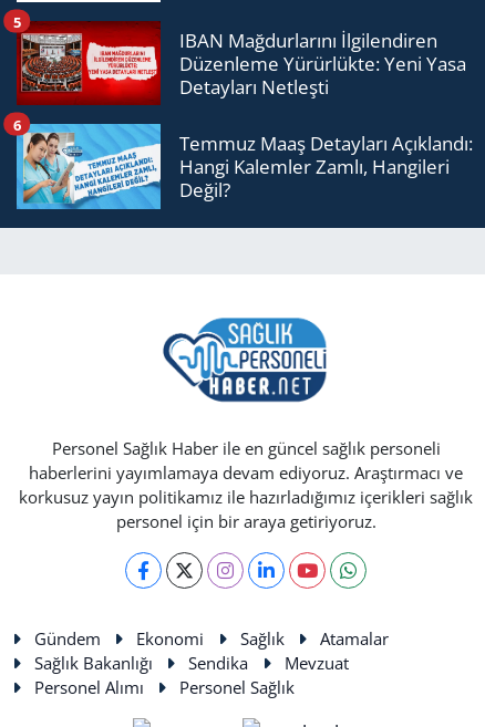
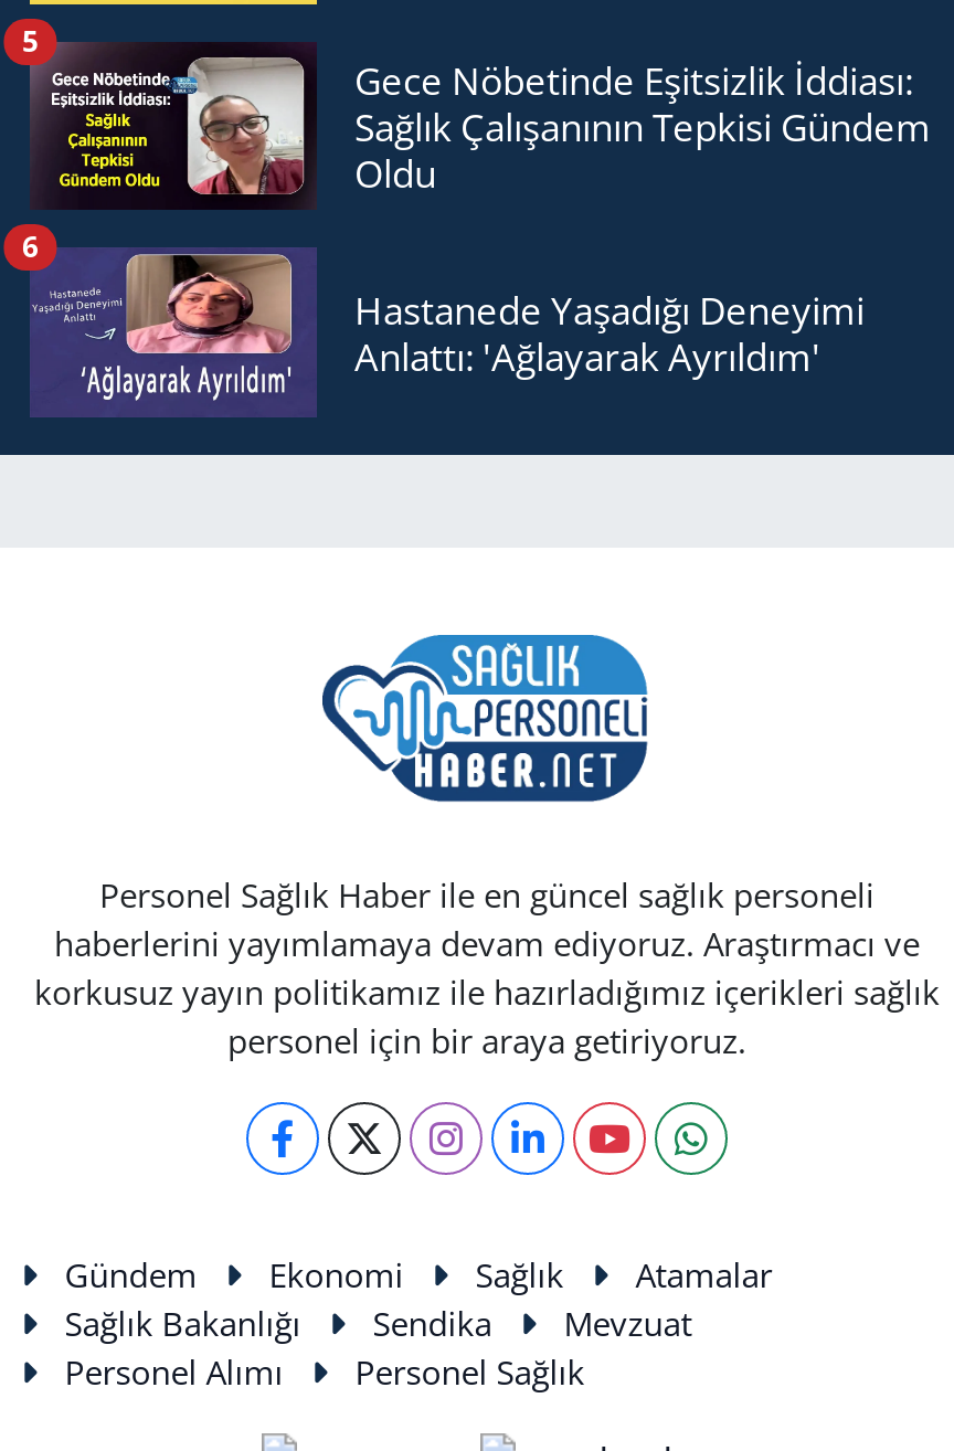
- [image]
- IBAN Mağdurlarını İlgilendiren
- Düzenleme Yürürlükte: Yeni Yasa
- Detayları Netleşti
+ [image]
+ Gece Nöbetinde Eşitsizlik İddiası:
+ Sağlık Çalışanının Tepkisi Gündem
+ Oldu

- [image]
- Temmuz Maaş Detayları Açıklandı:
- Hangi Kalemler Zamlı, Hangileri
- Değil?
+ [image]
+ Hastanede Yaşadığı Deneyimi
+ Anlattı: 'Ağlayarak Ayrıldım'
